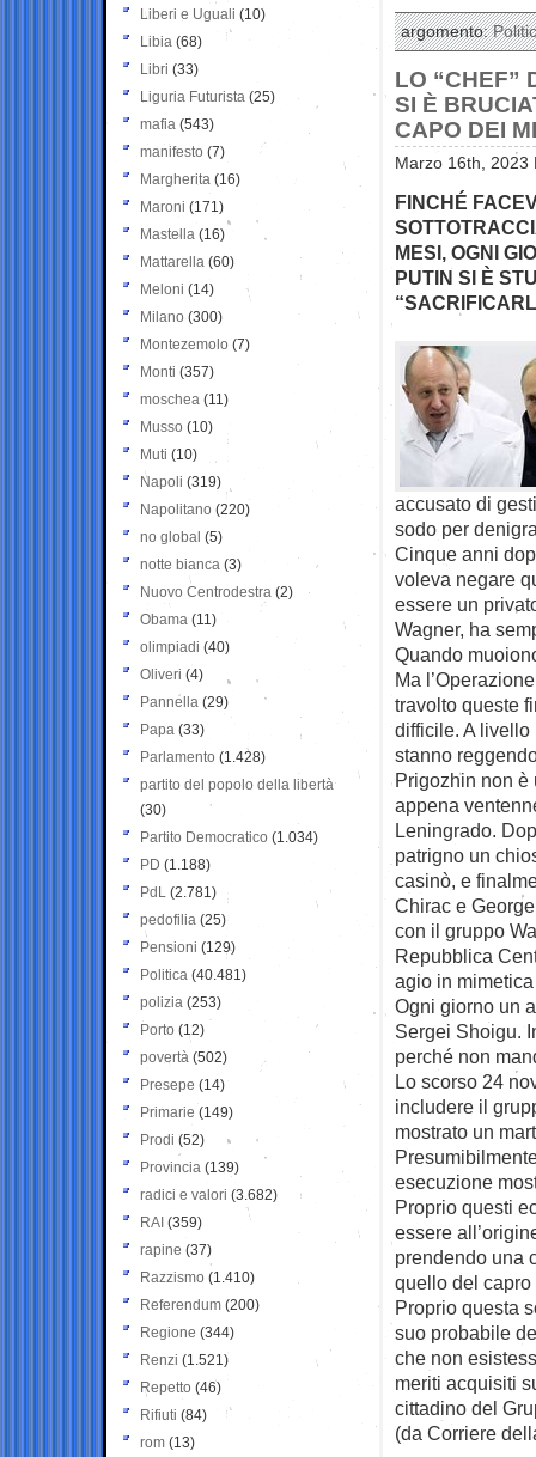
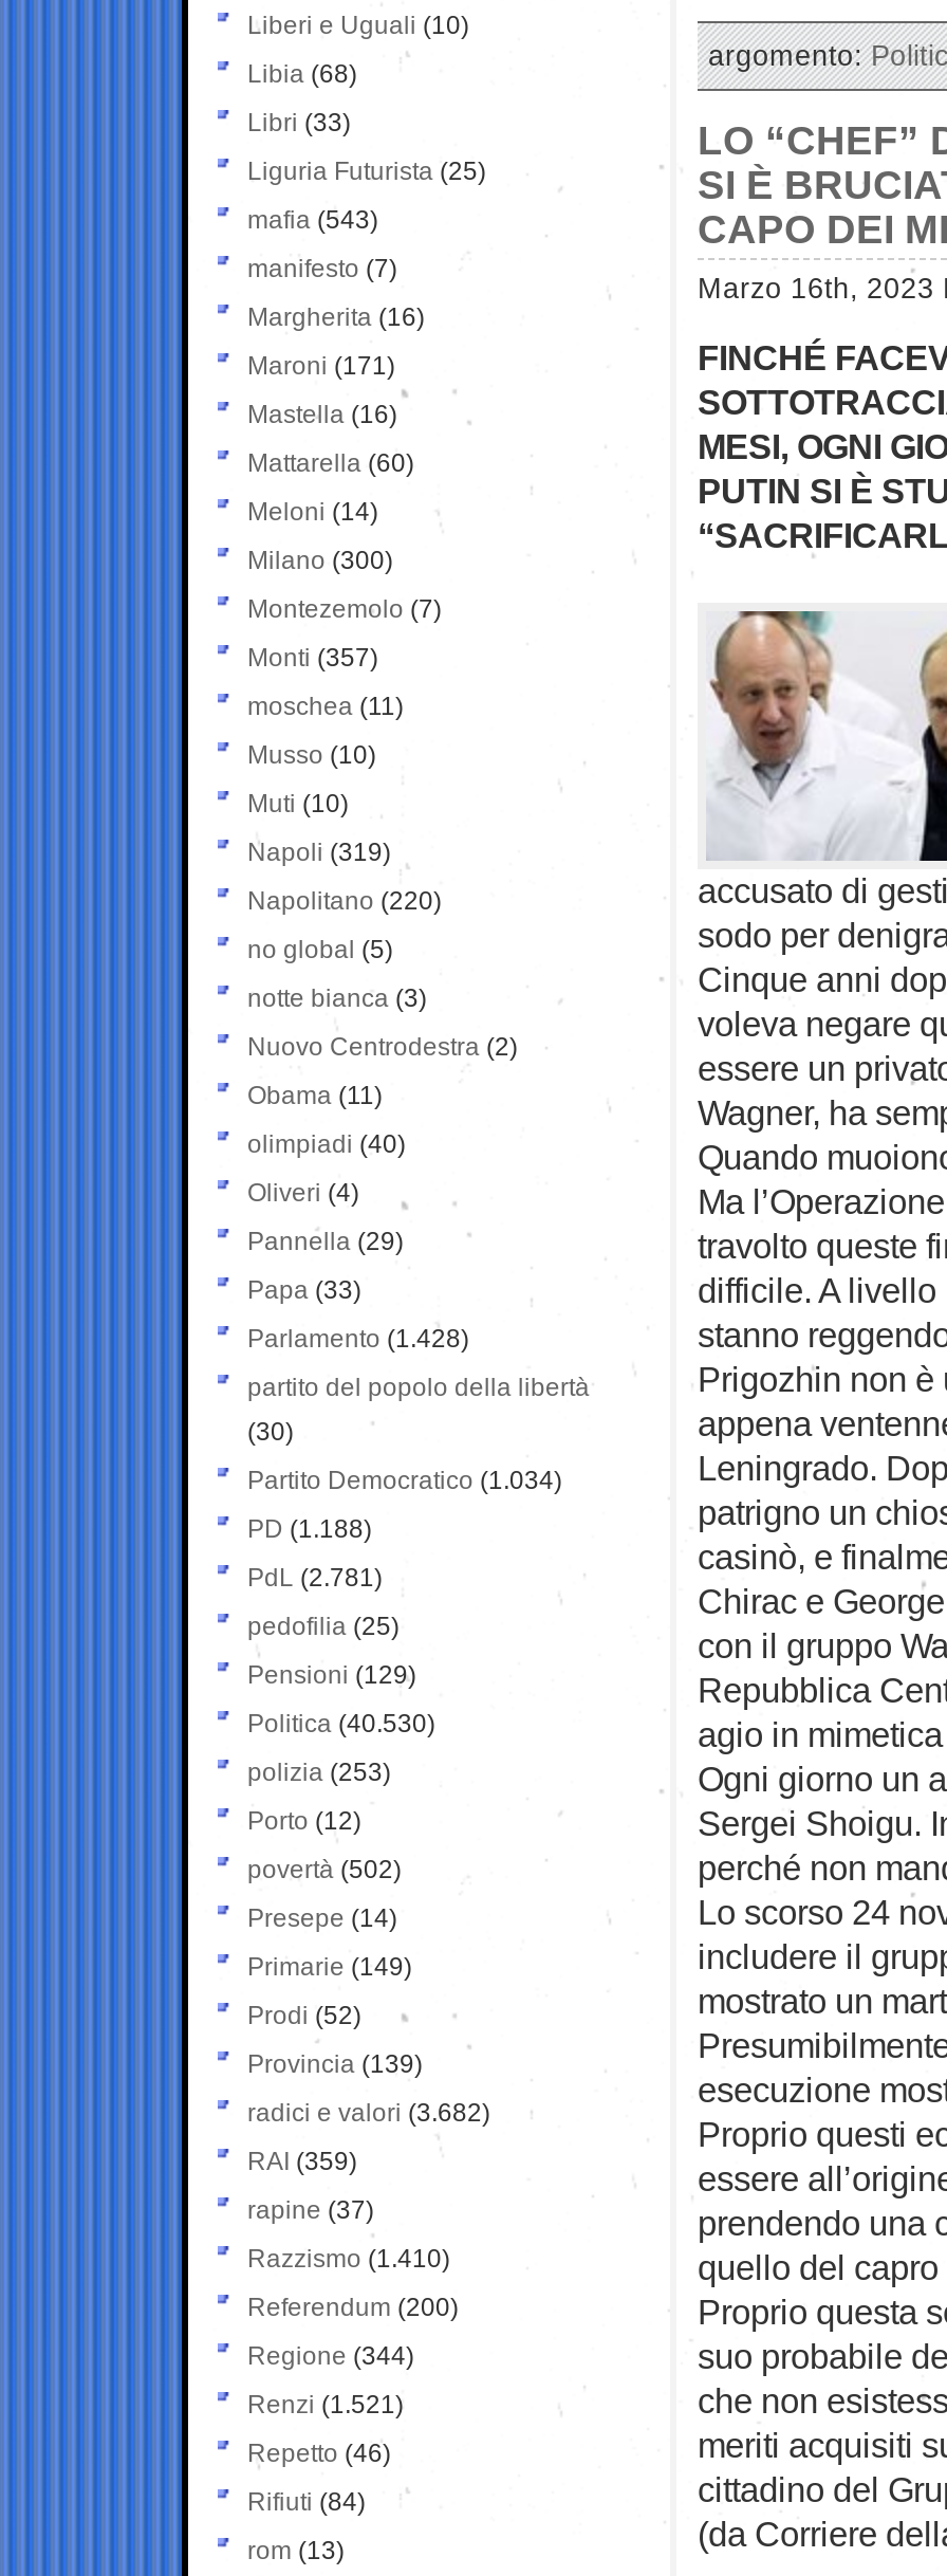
- Politica (40.481)
+ Politica (40.530)
